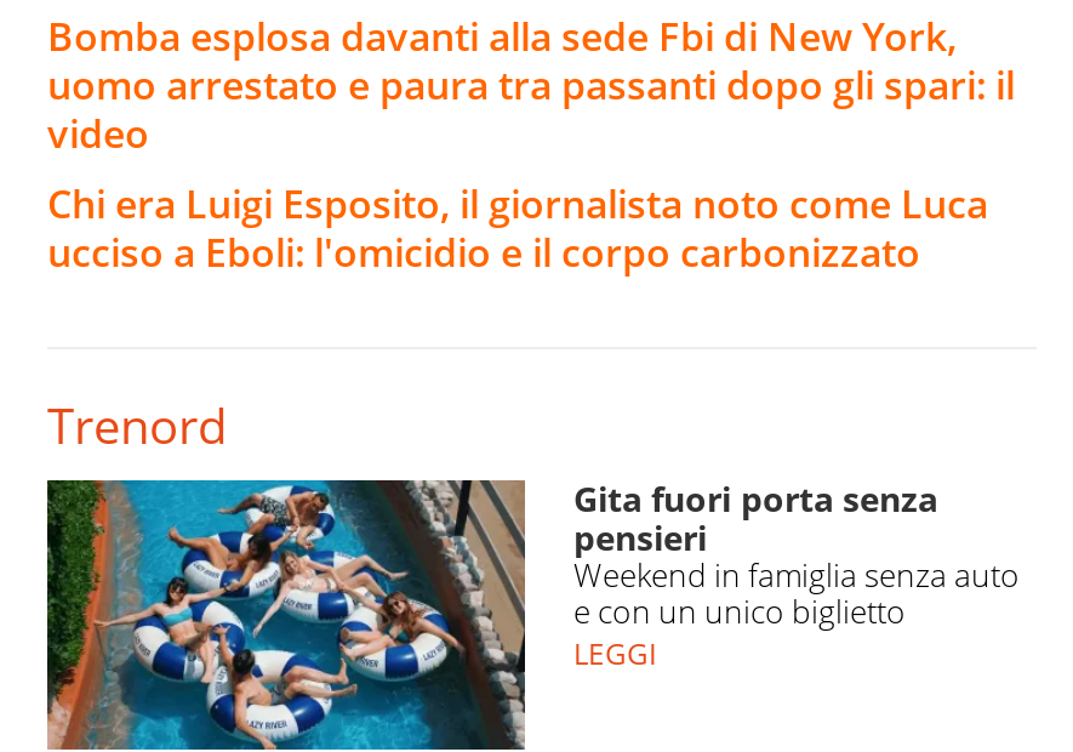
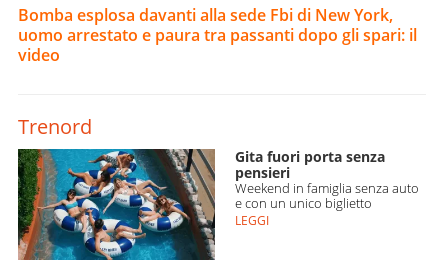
- Chi era Luigi Esposito, il giornalista noto come Luca
- ucciso a Eboli: l'omicidio e il corpo carbonizzato
